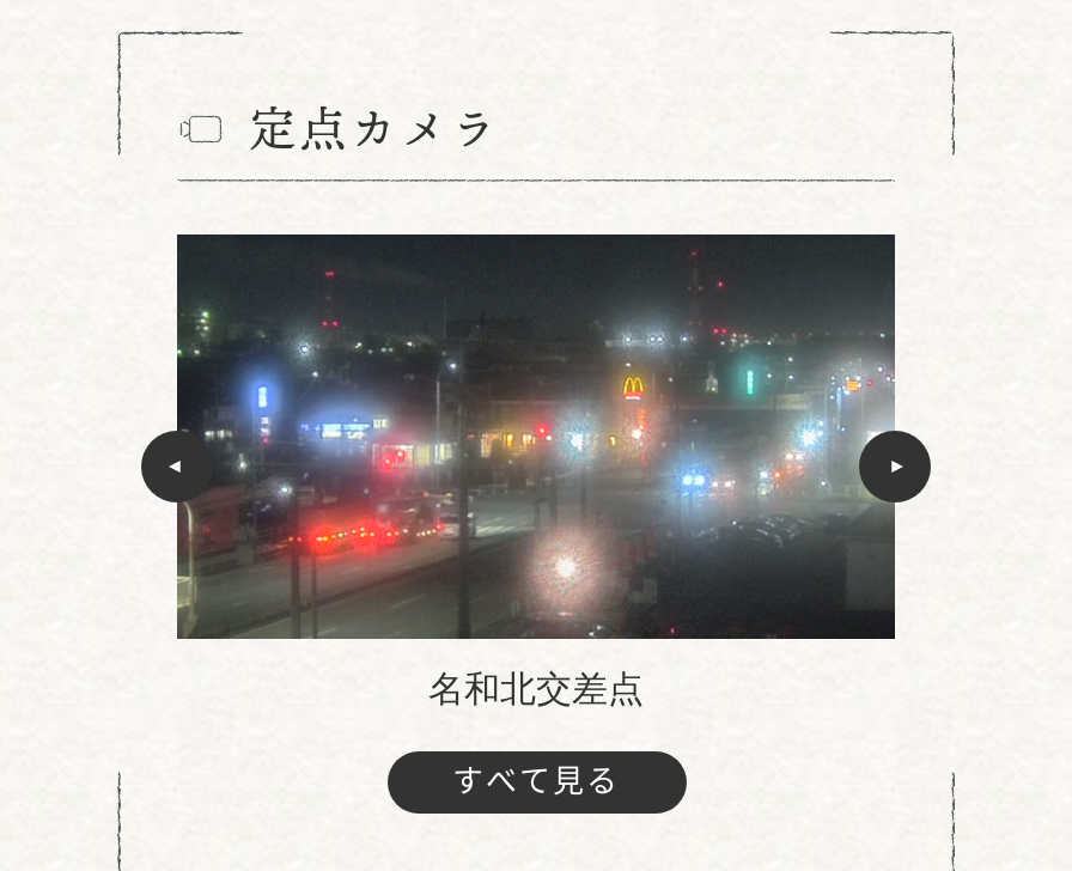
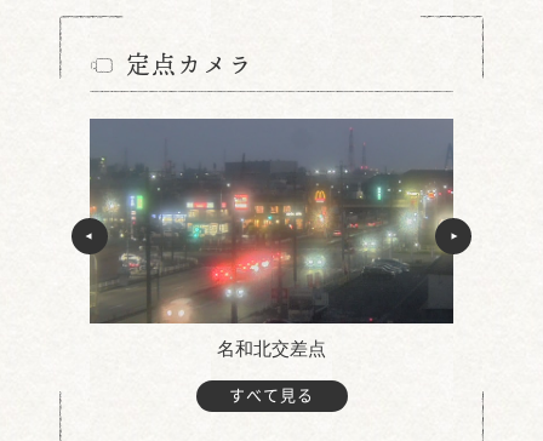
- [image]
+ [image]
